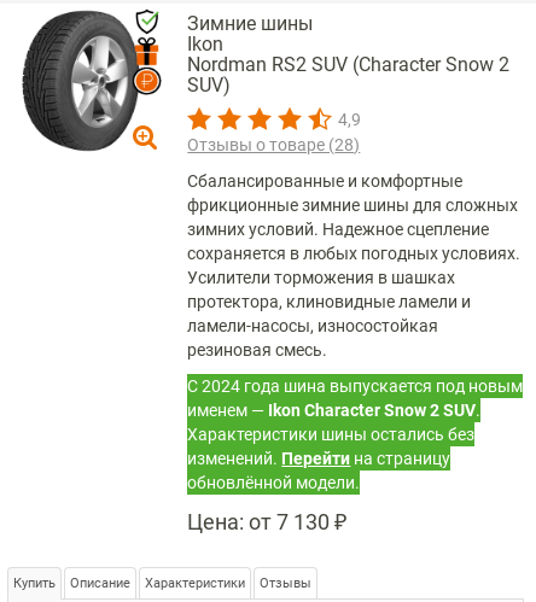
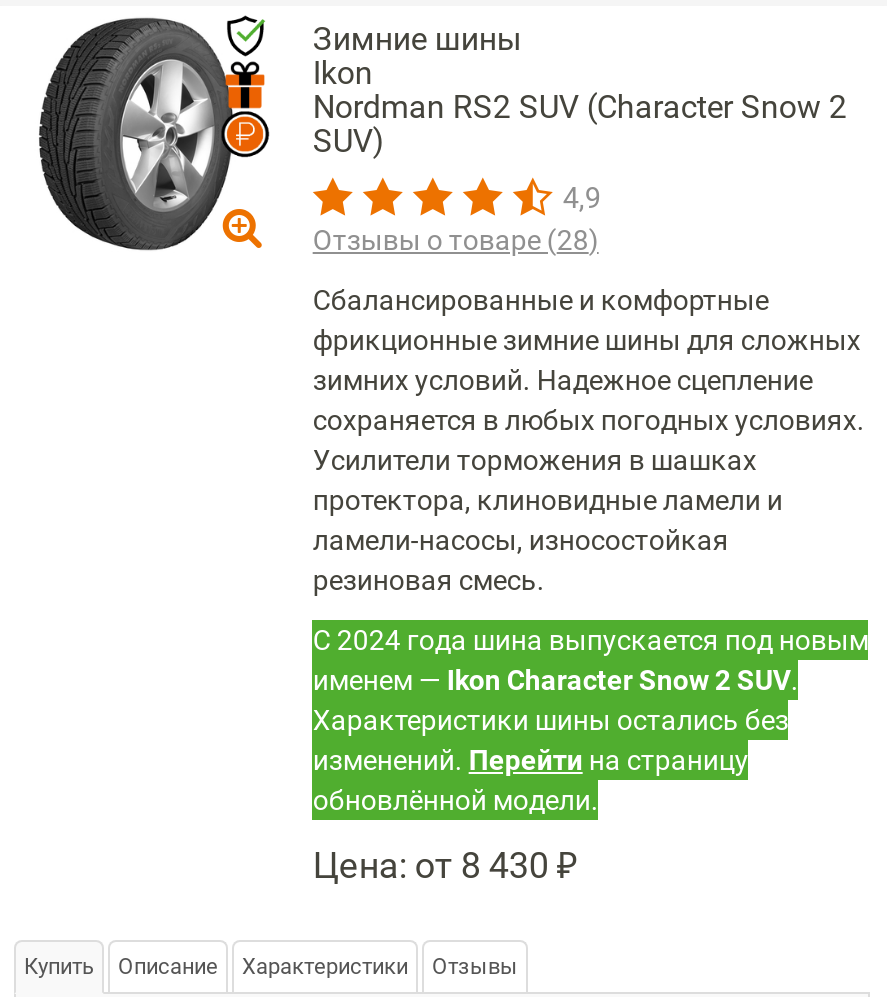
- Цена: от 7 130 ₽
+ Цена: от 8 430 ₽
